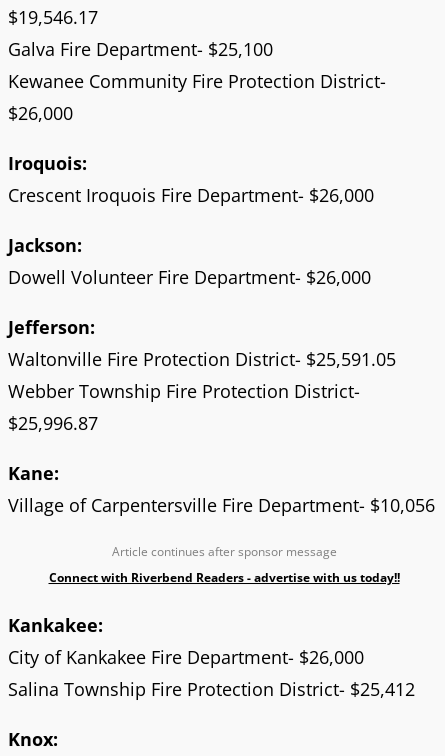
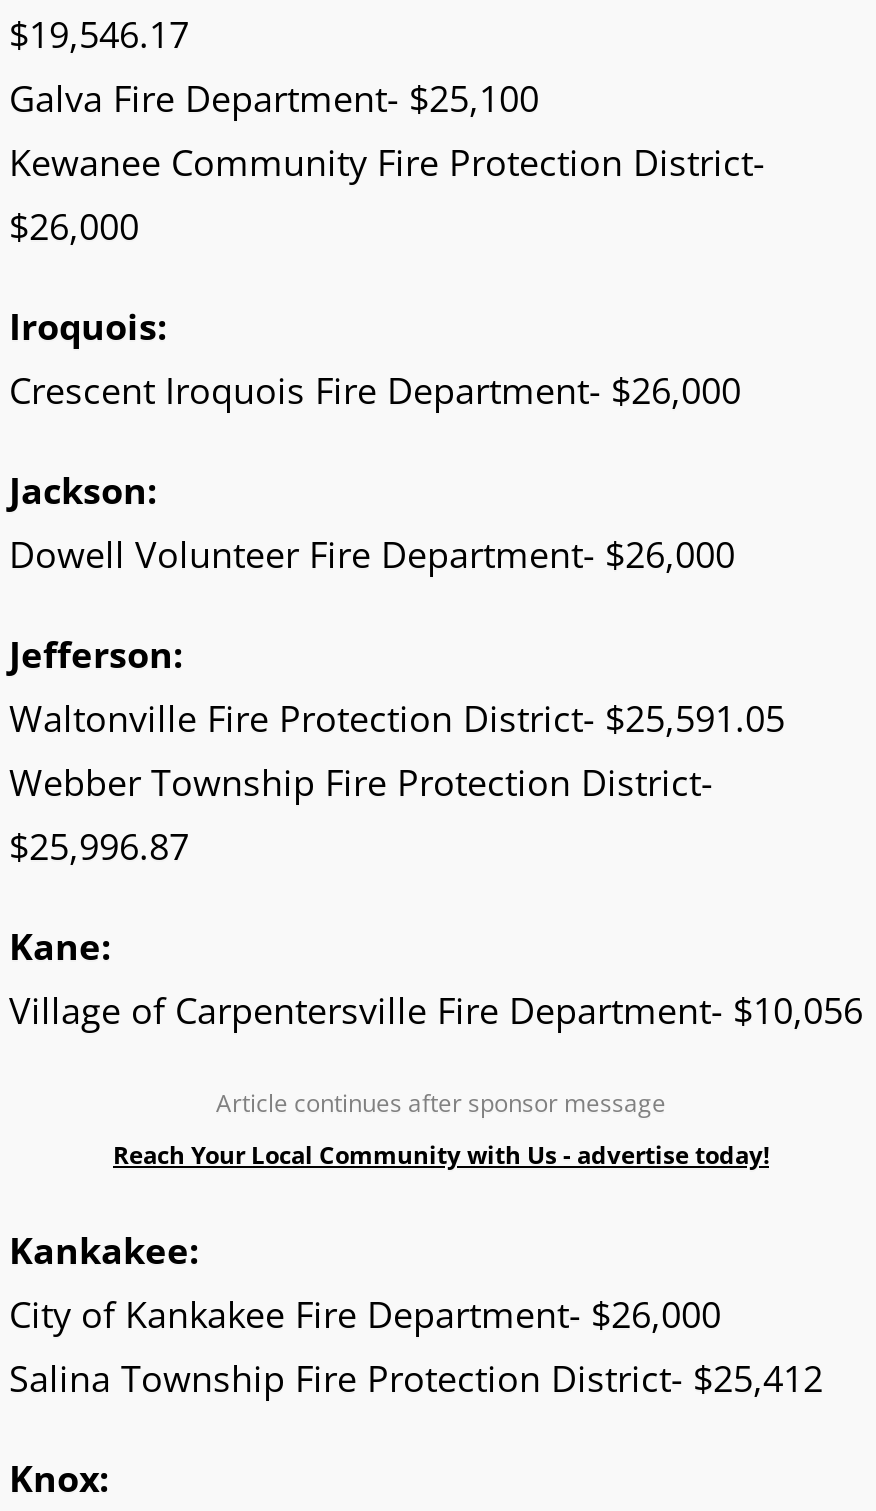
- Connect with Riverbend Readers - advertise with us today!!
+ Reach Your Local Community with Us - advertise today!
